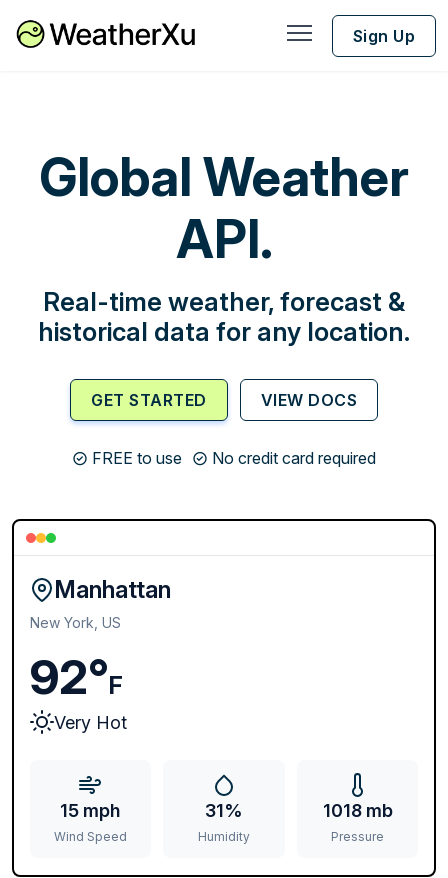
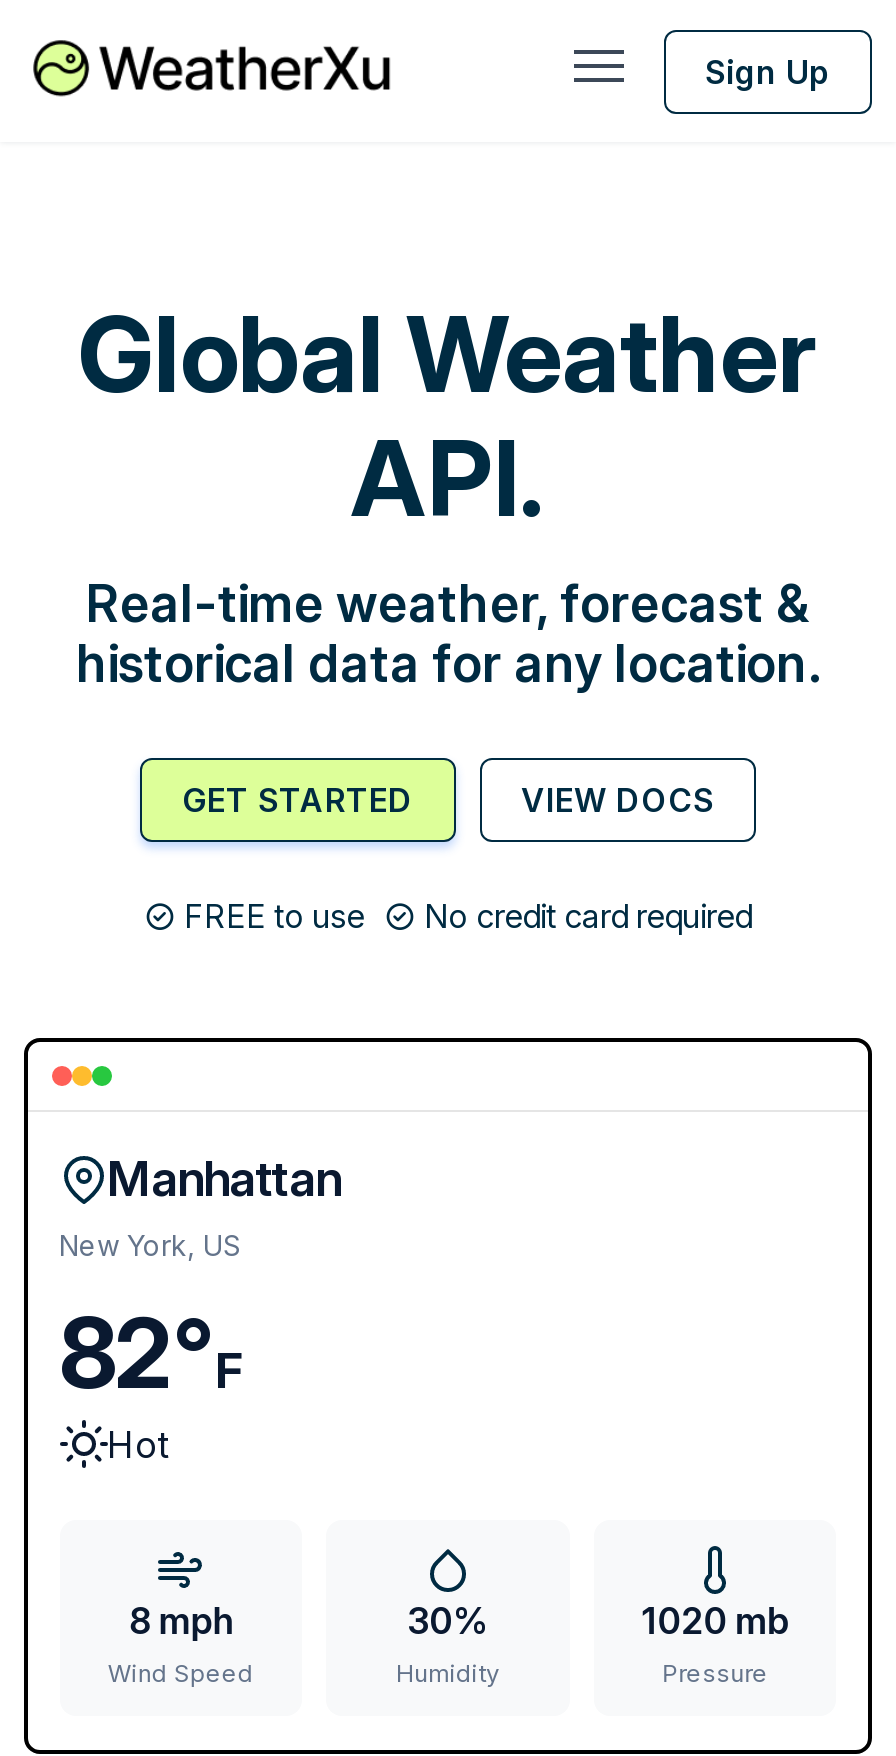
- 92°F
- Very Hot
+ 82°F
+ Hot

- 15 mph
+ 8 mph

- 31%
+ 30%

- 1018 mb
+ 1020 mb
